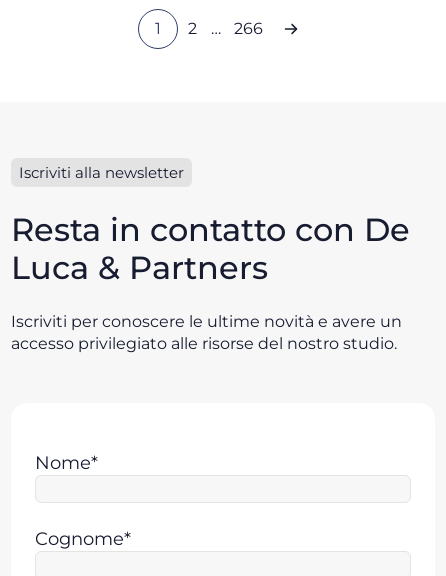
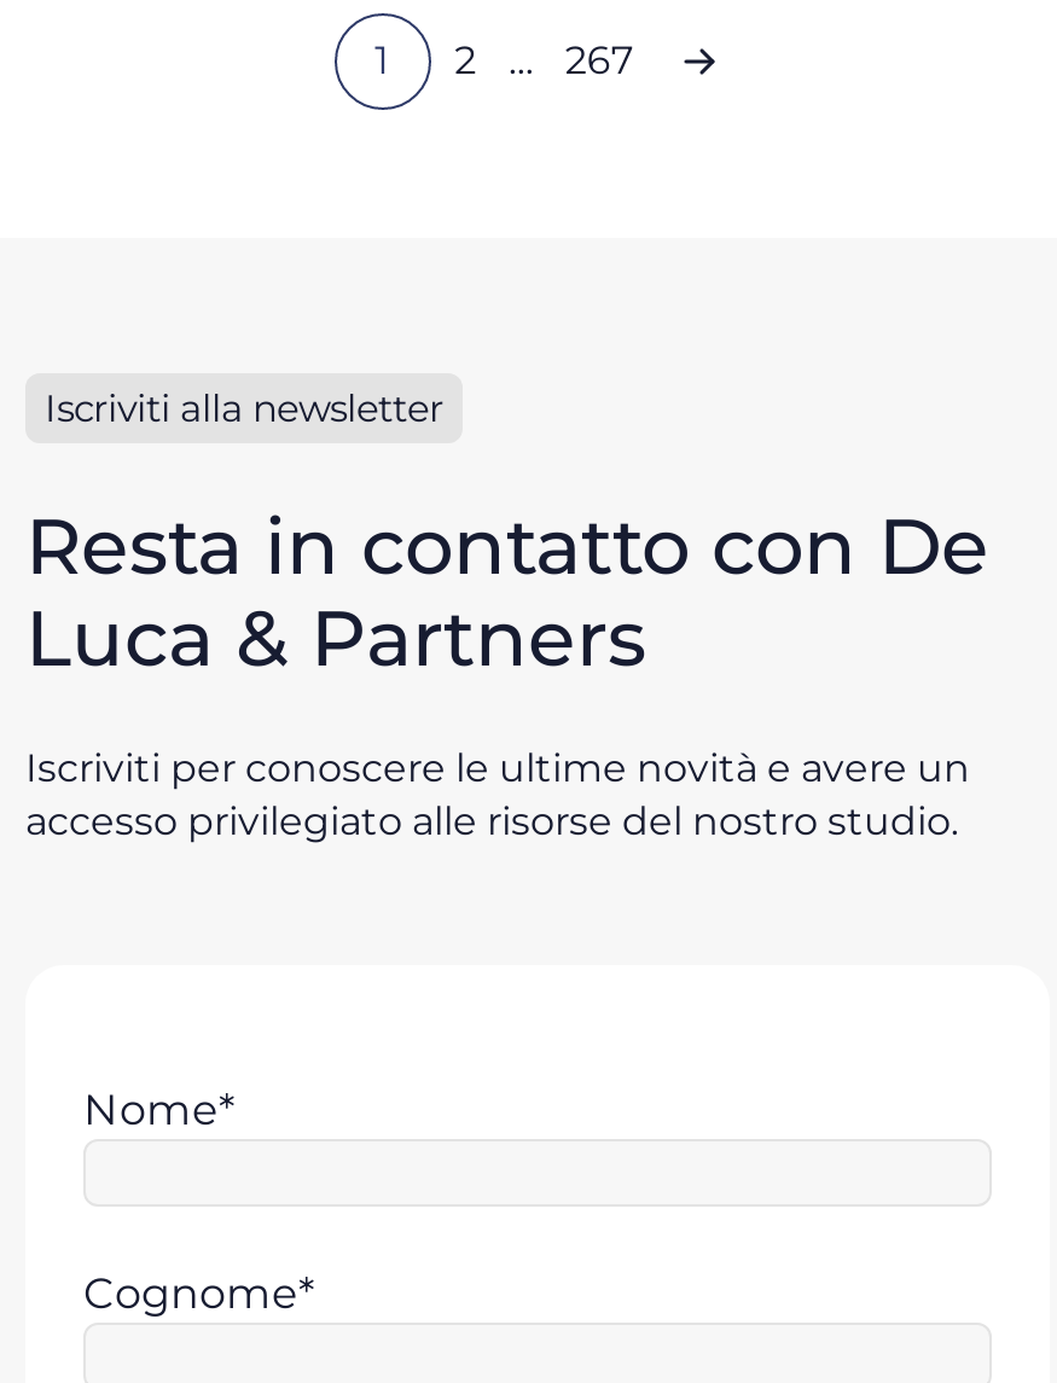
- 266
+ 267
